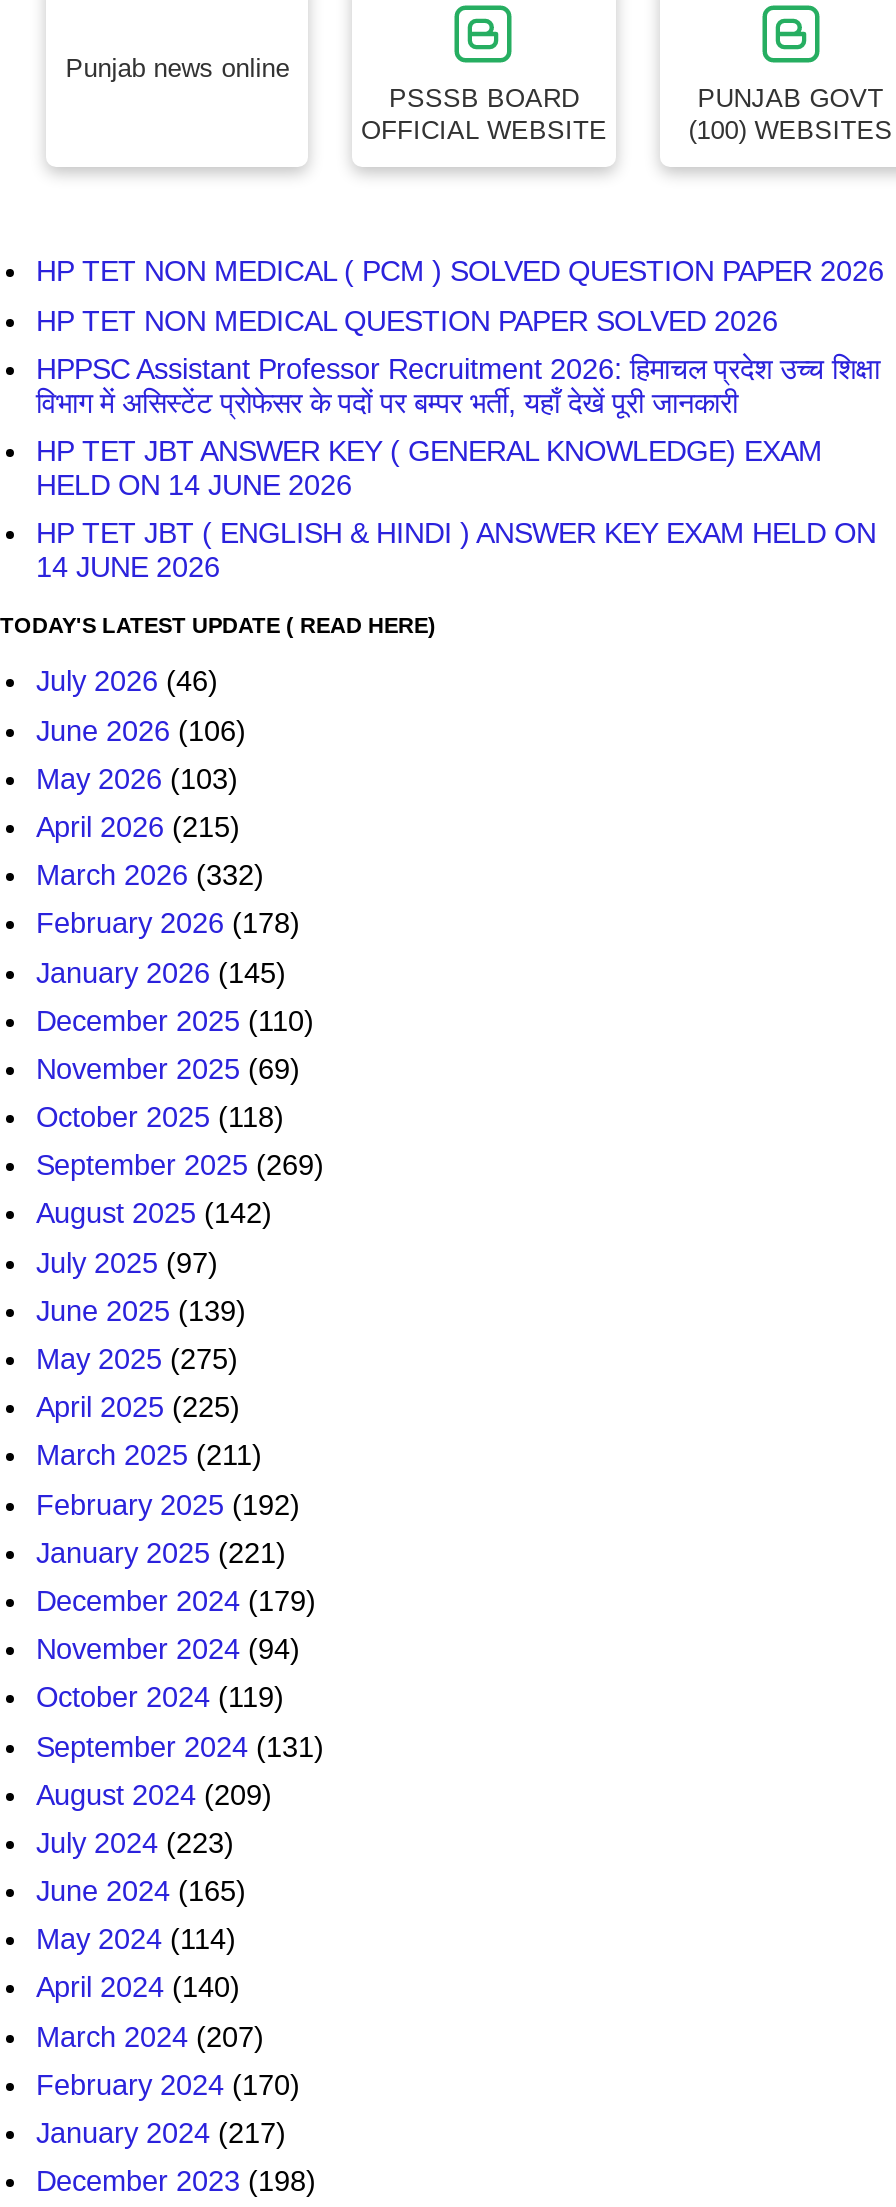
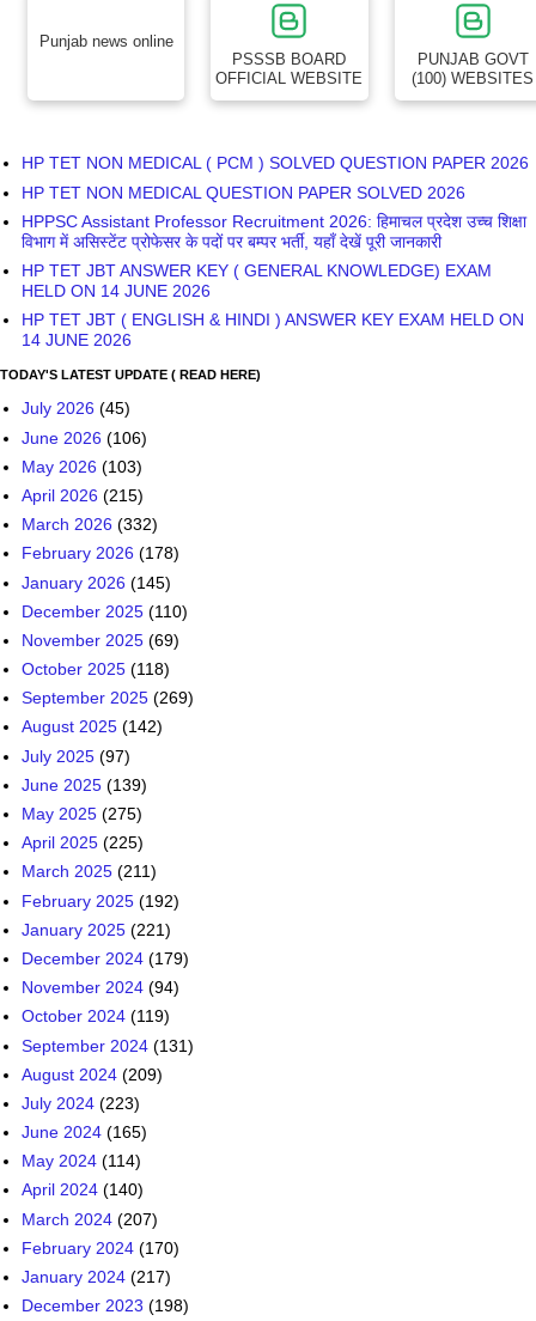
- July 2026 (46)
+ July 2026 (45)
